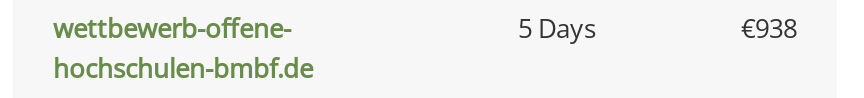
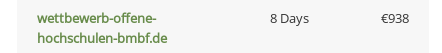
- 5 Days
+ 8 Days
